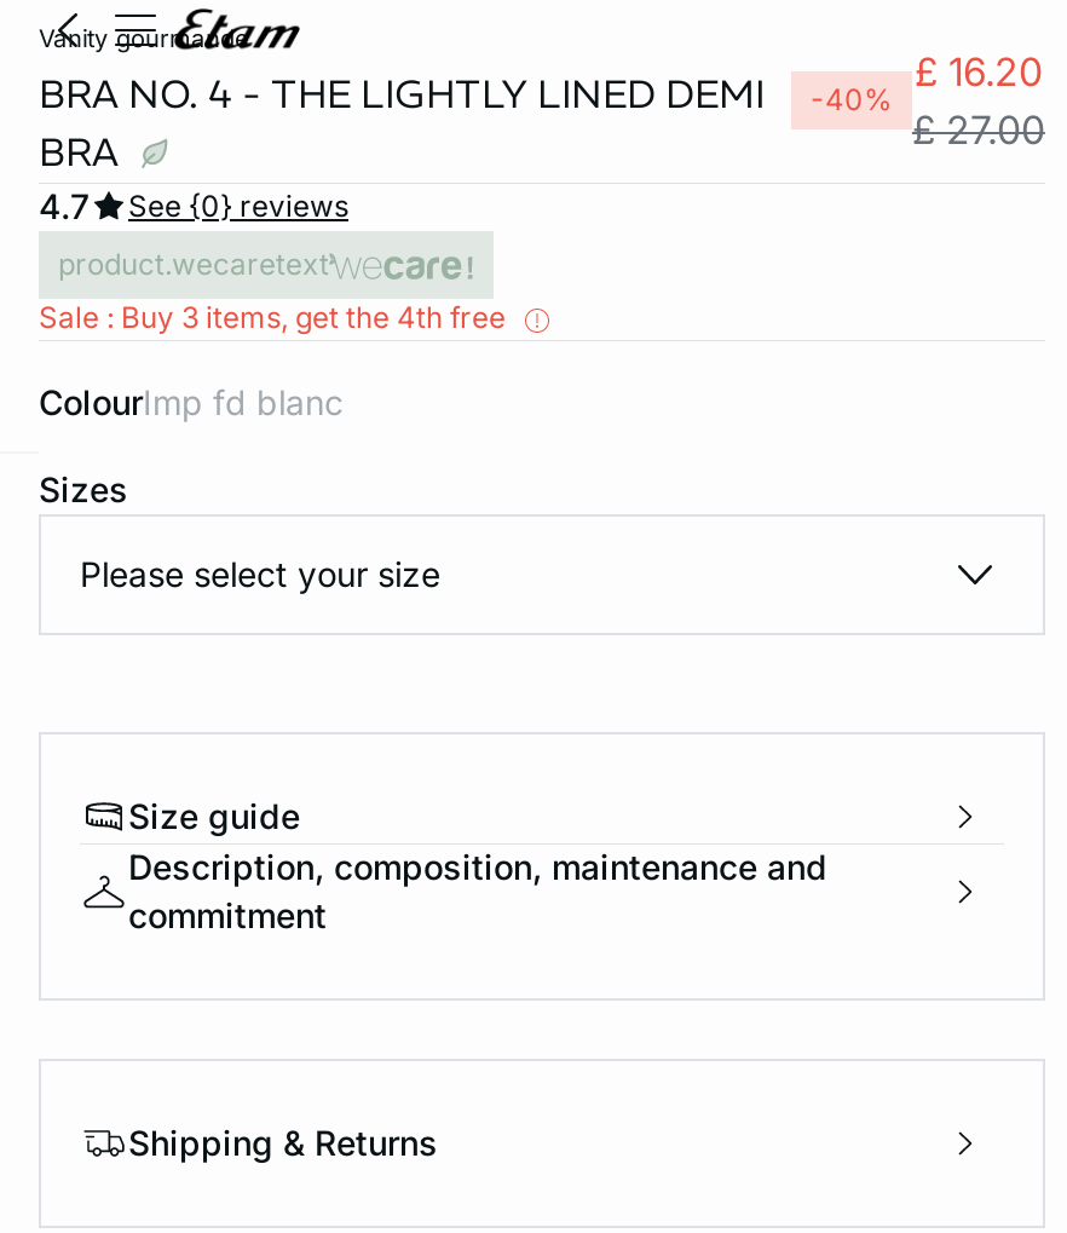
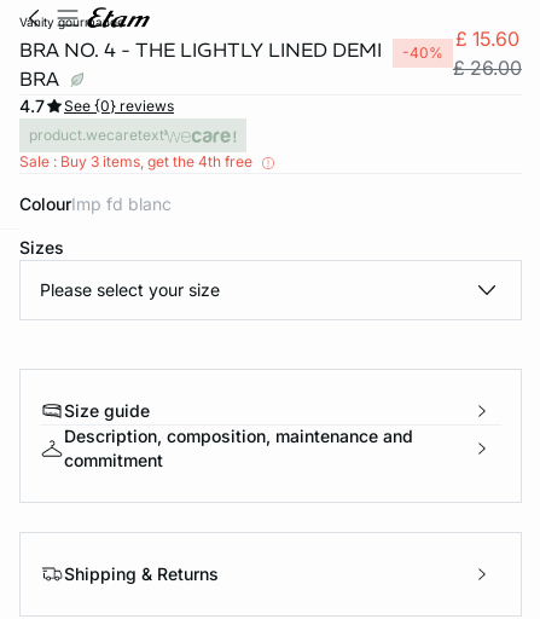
- £ 16.20
+ £ 15.60

- £ 27.00
+ £ 26.00
